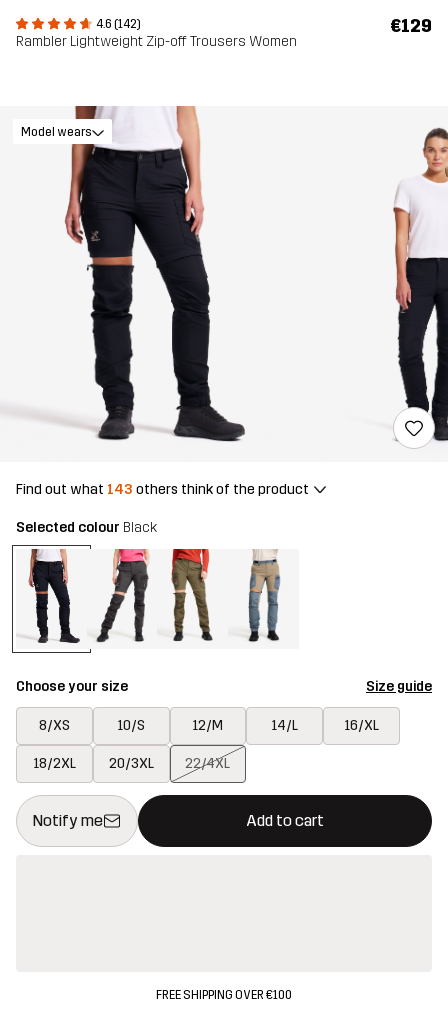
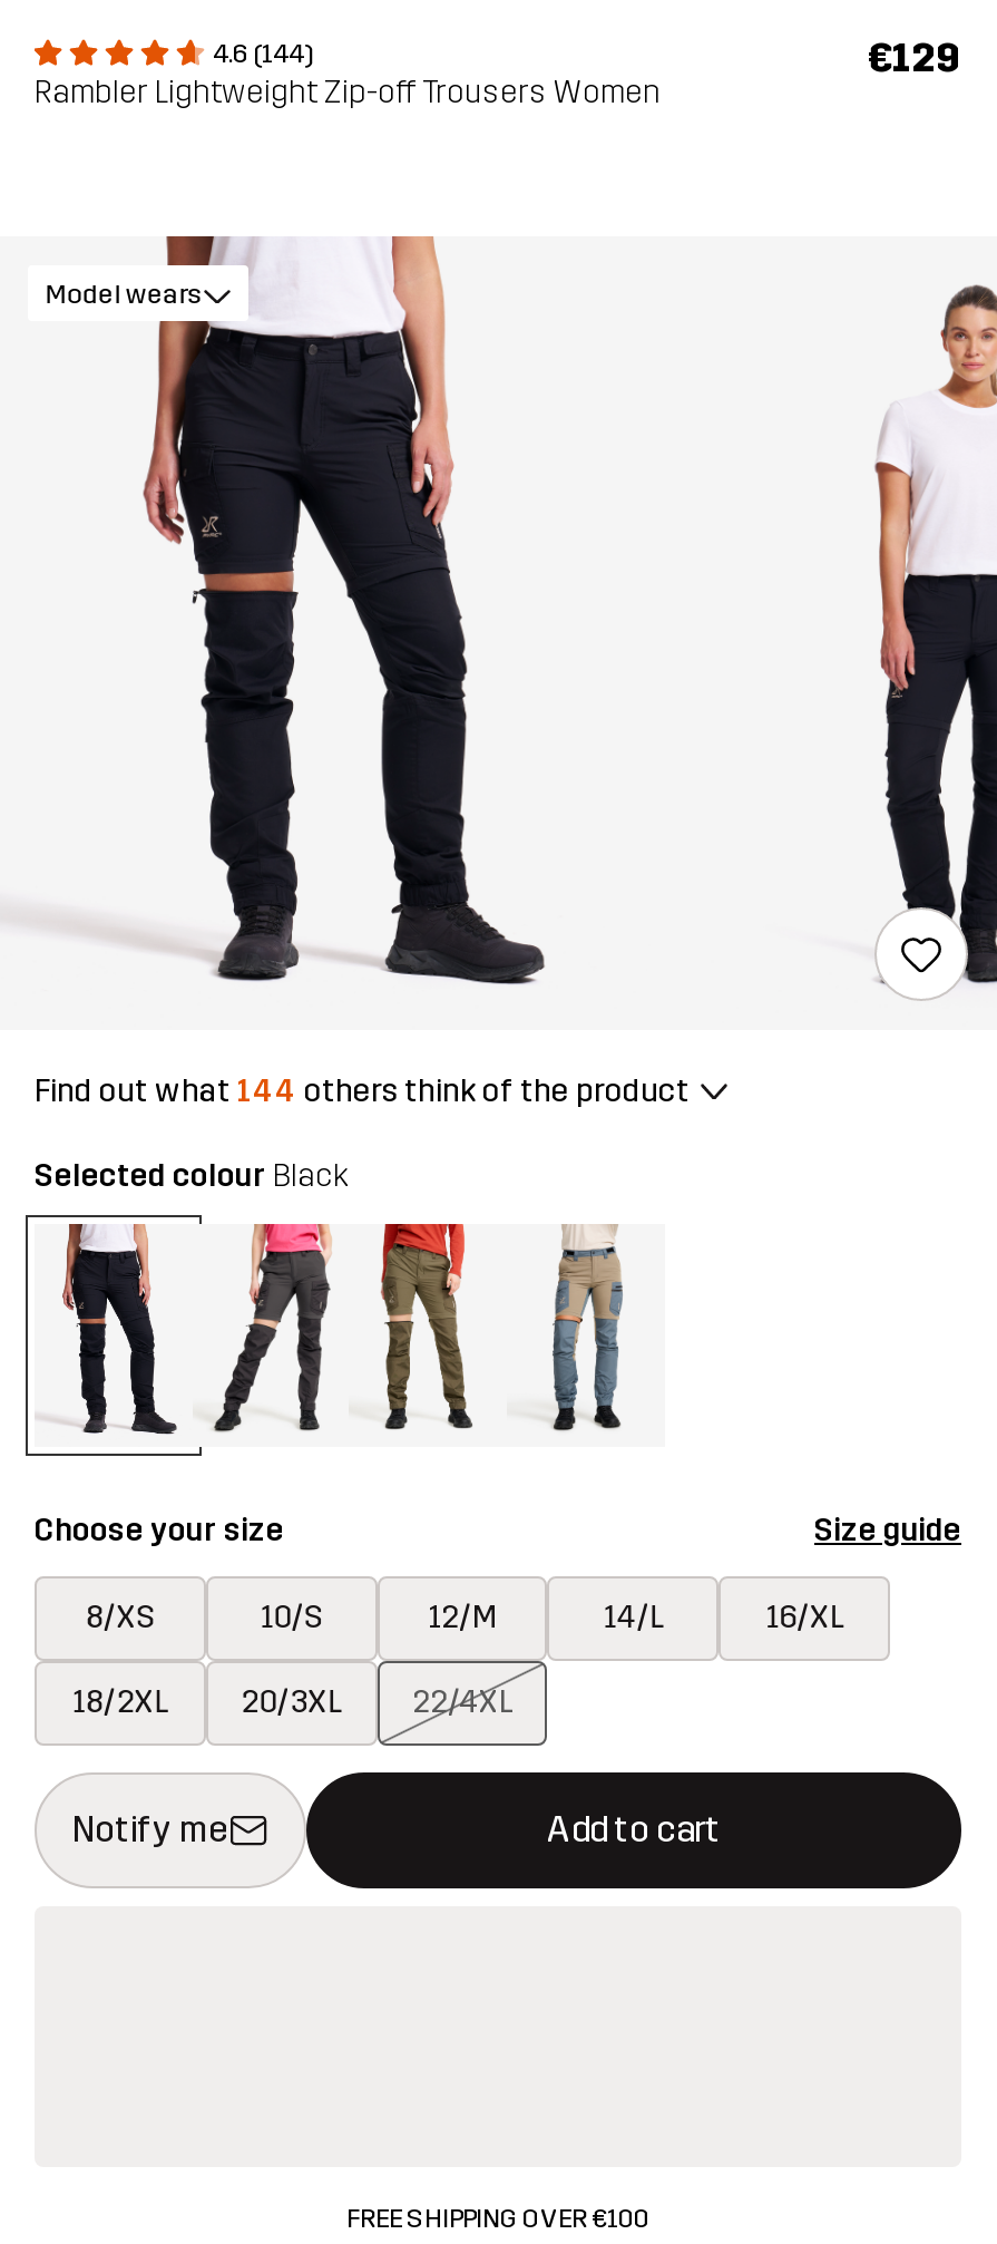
- 4.6 (142)
+ 4.6 (144)

- Find out what 143 others think of the product
+ Find out what 144 others think of the product
